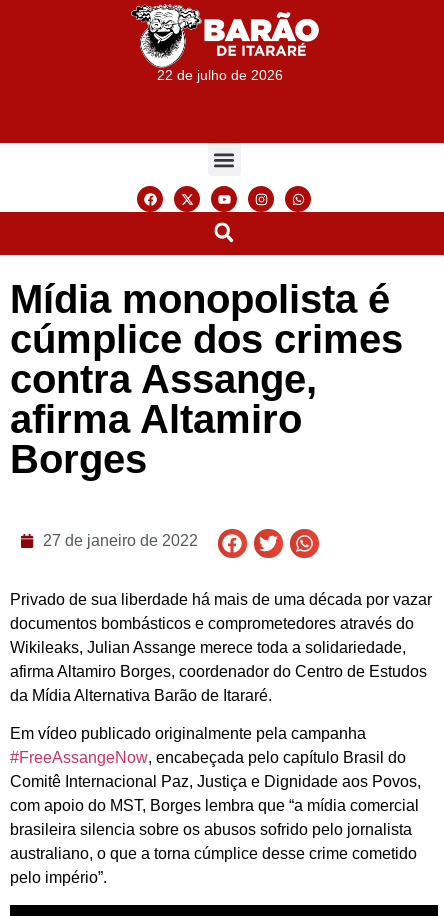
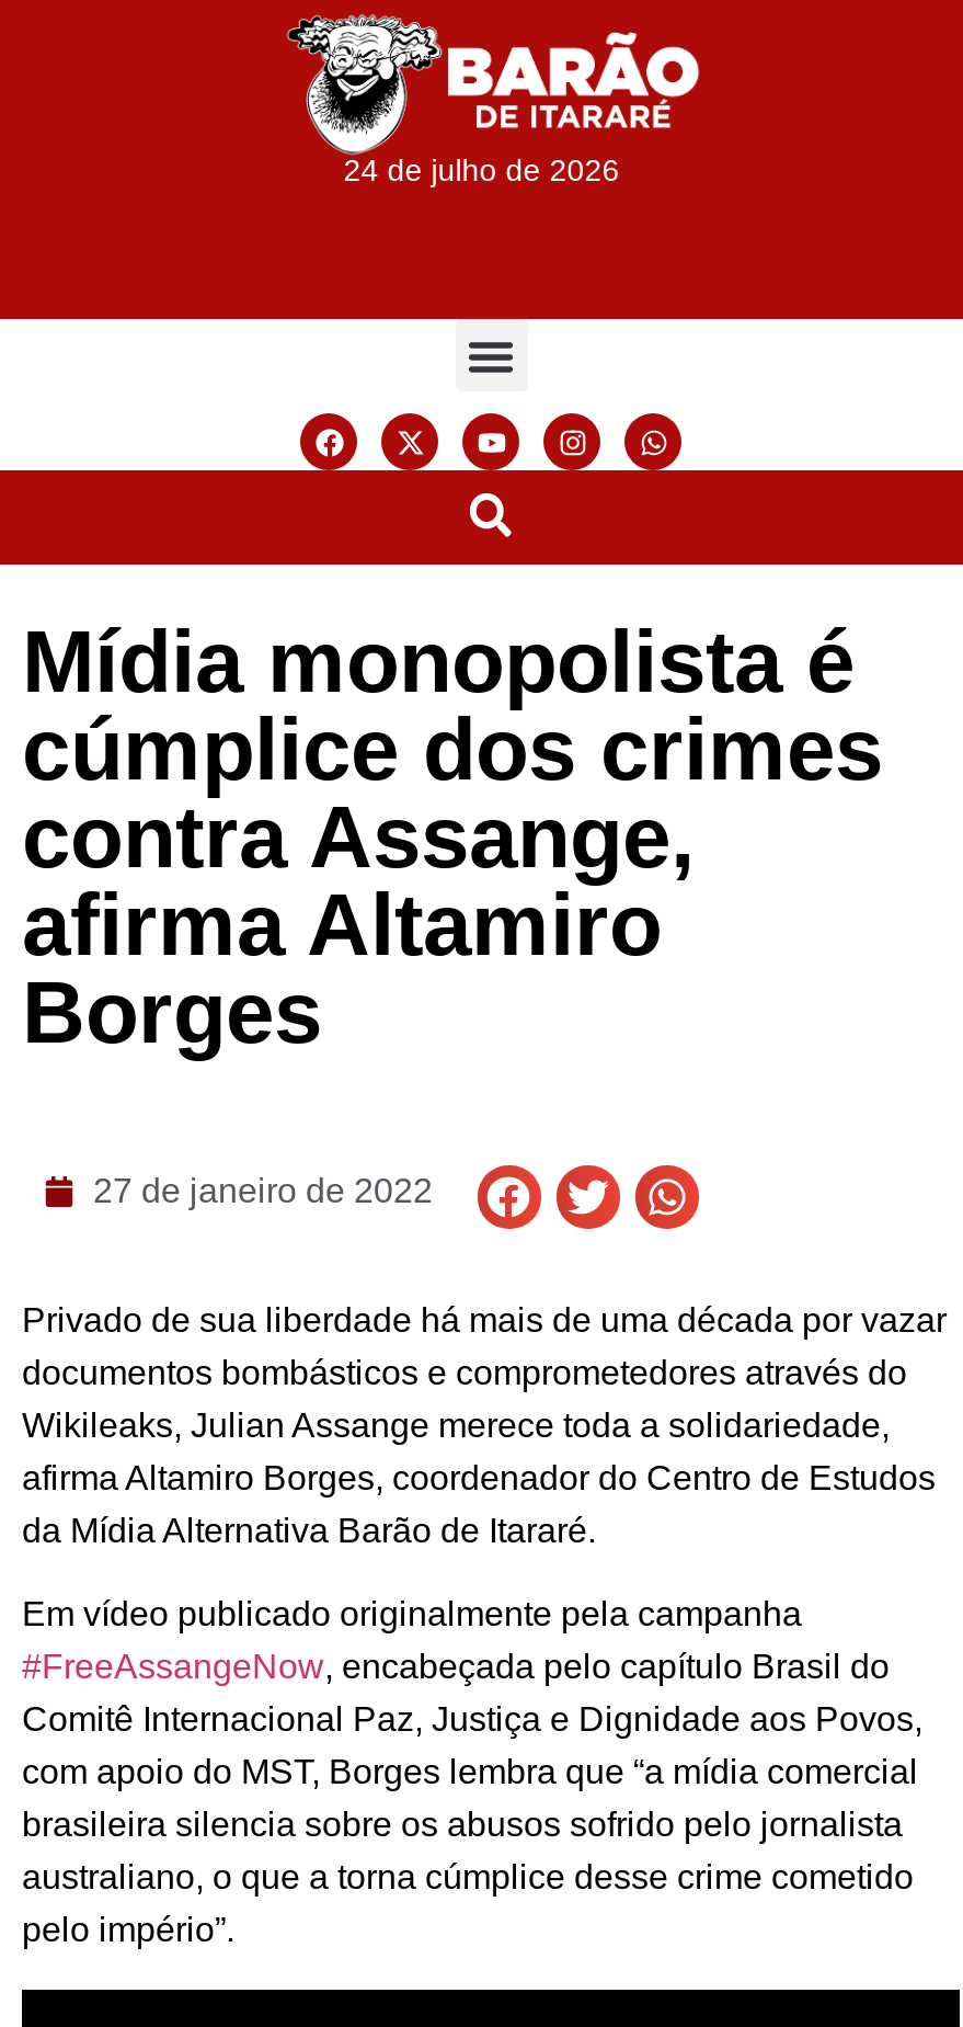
- 22 de julho de 2026
+ 24 de julho de 2026
